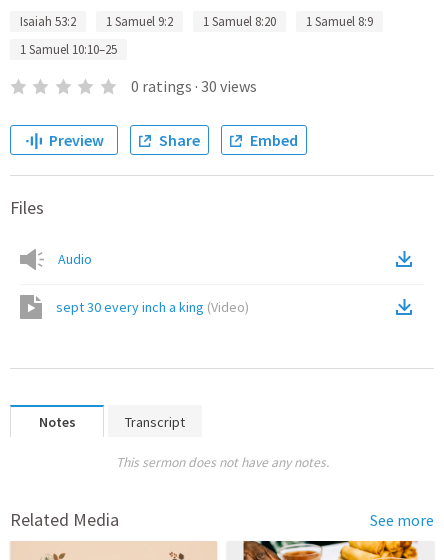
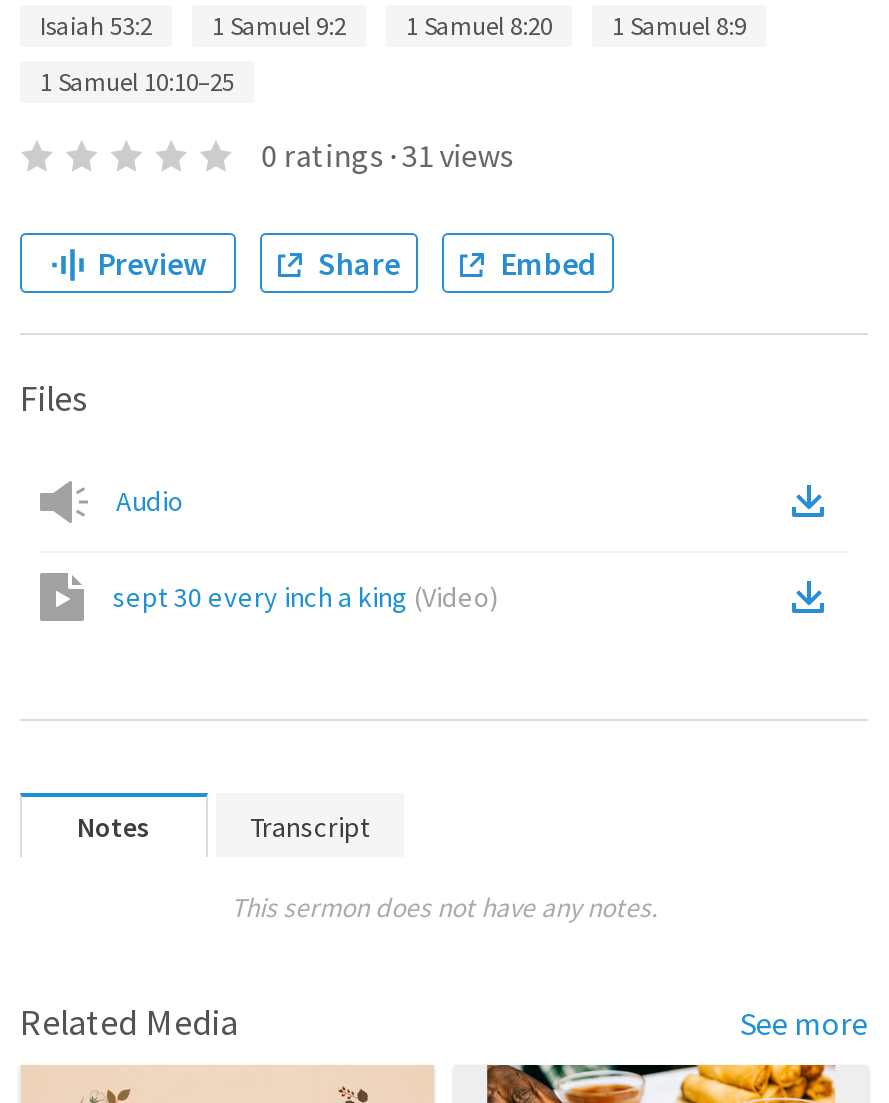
- 0 ratings · 30 views
+ 0 ratings · 31 views
